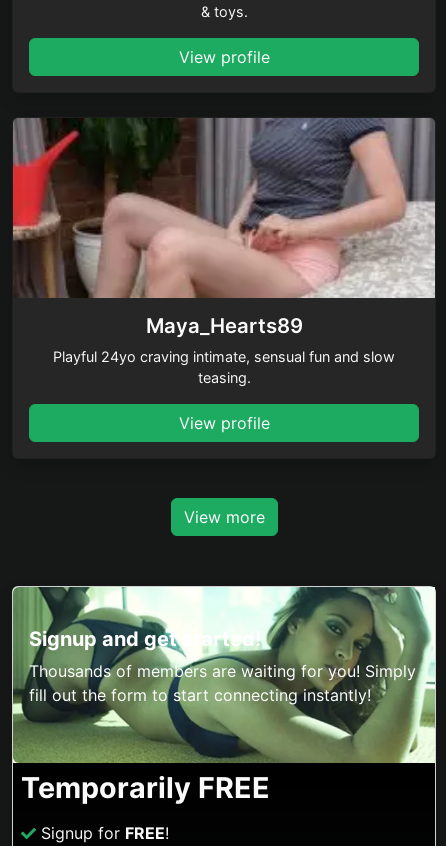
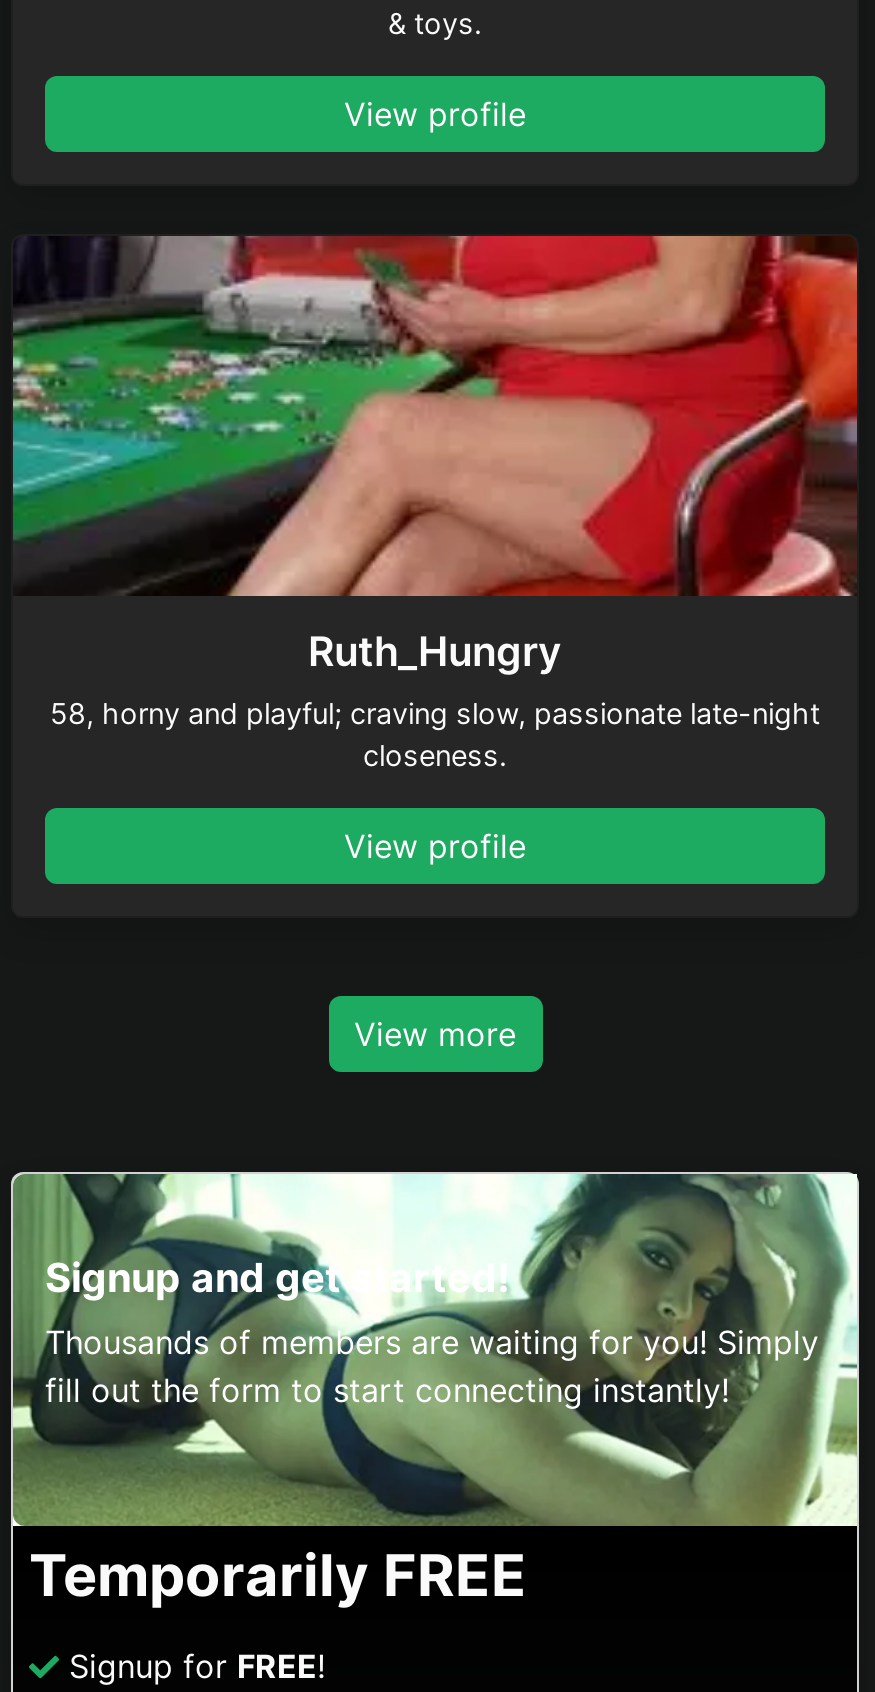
- [image]
- Maya_Hearts89
- Playful 24yo craving intimate, sensual fun and slow
- teasing.
+ [image]
+ Ruth_Hungry
+ 58, horny and playful; craving slow, passionate late-night
+ closeness.
